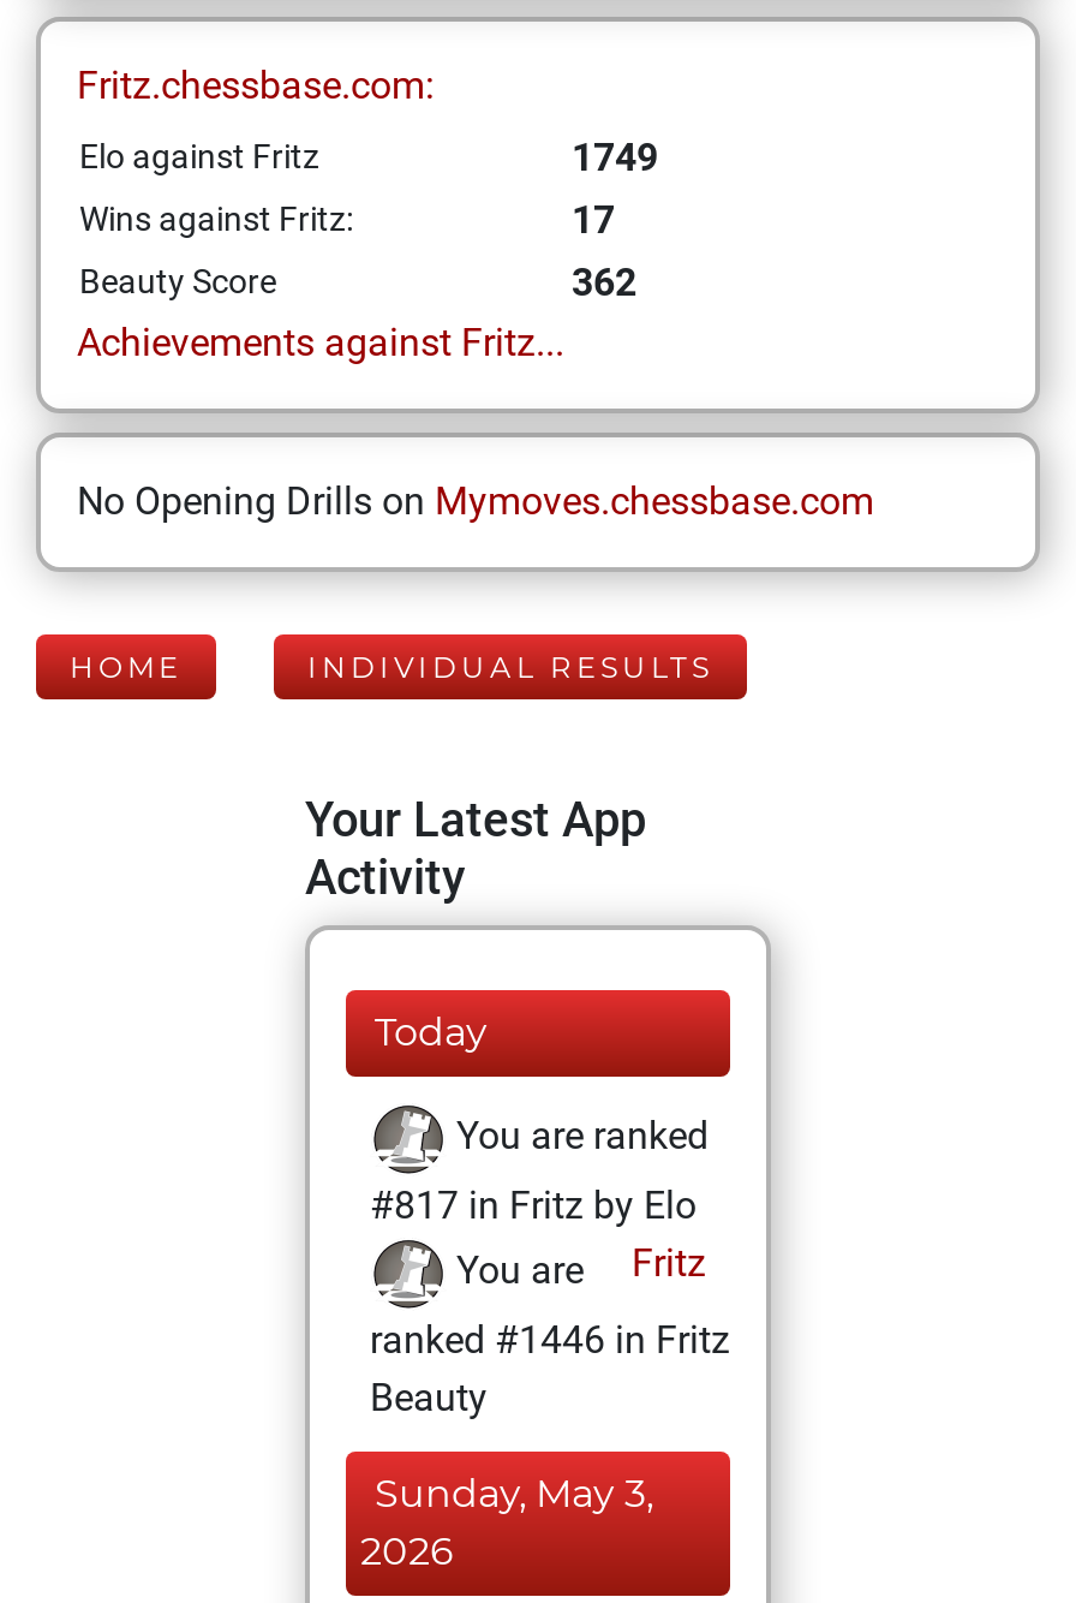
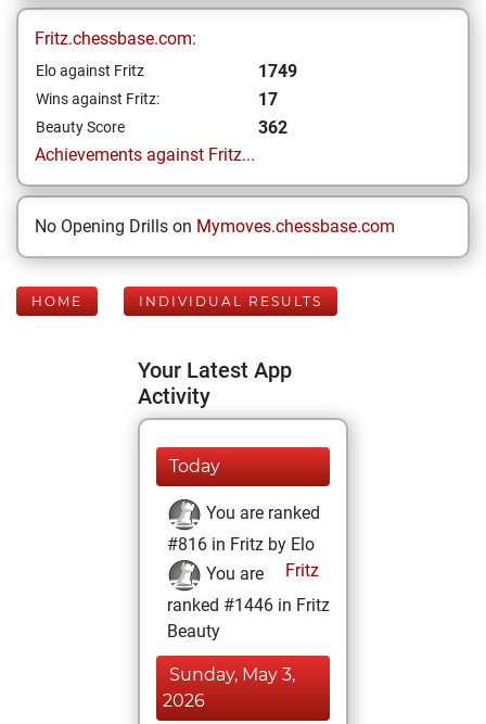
- #817 in Fritz by Elo
+ #816 in Fritz by Elo
